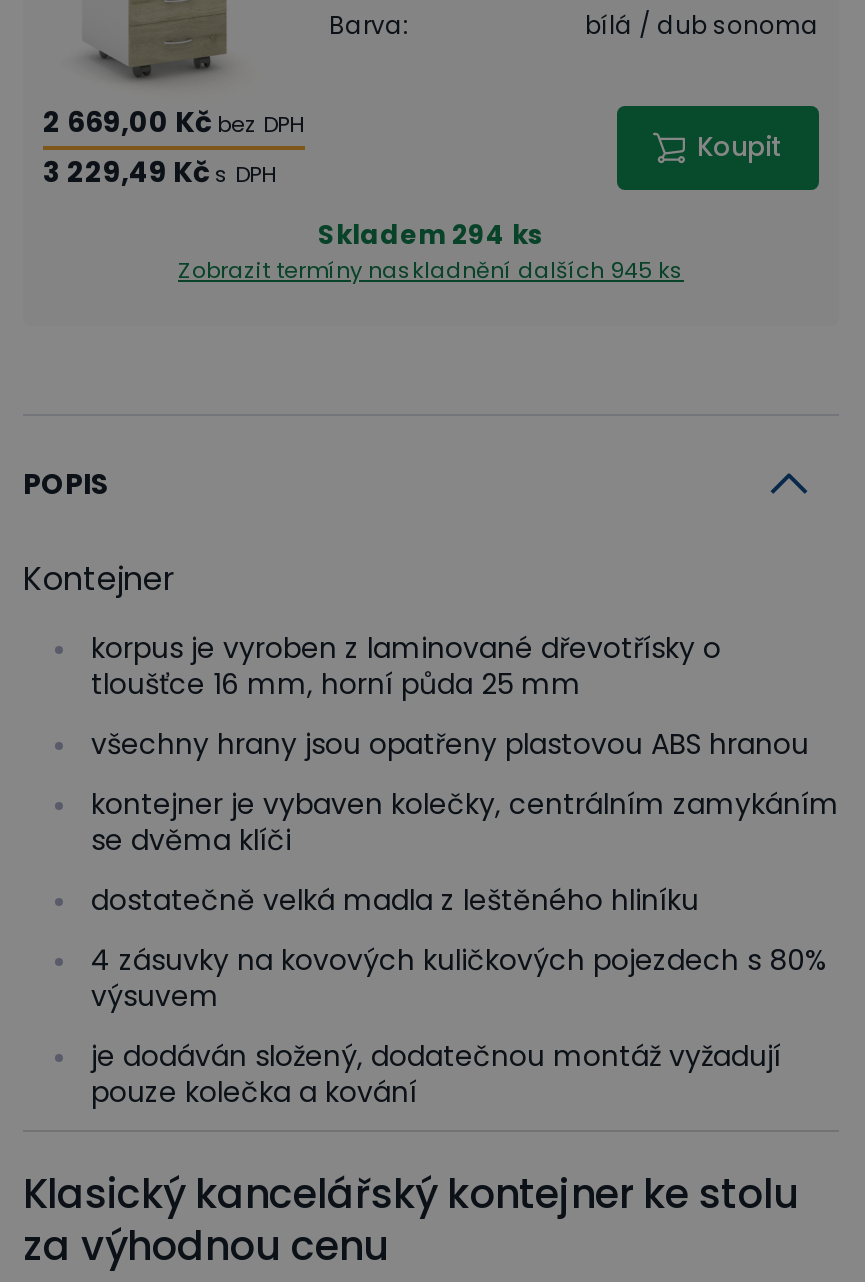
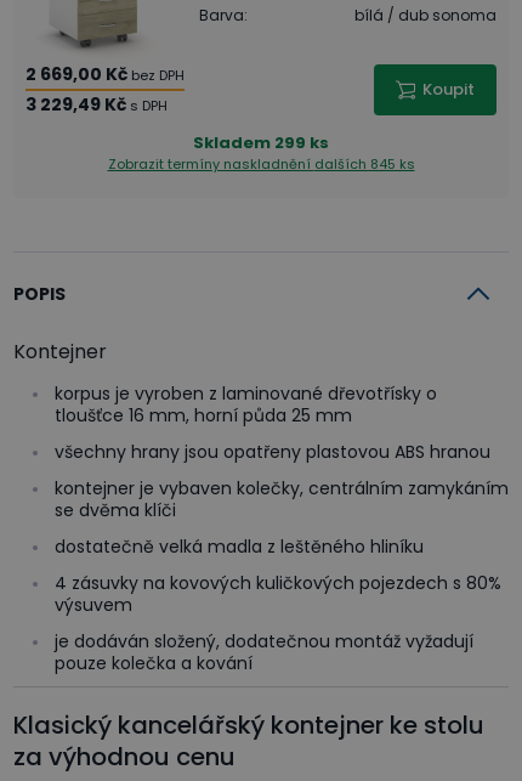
- Skladem 294 ks
+ Skladem 299 ks

- Zobrazit termíny naskladnění dalších 945 ks
+ Zobrazit termíny naskladnění dalších 845 ks
